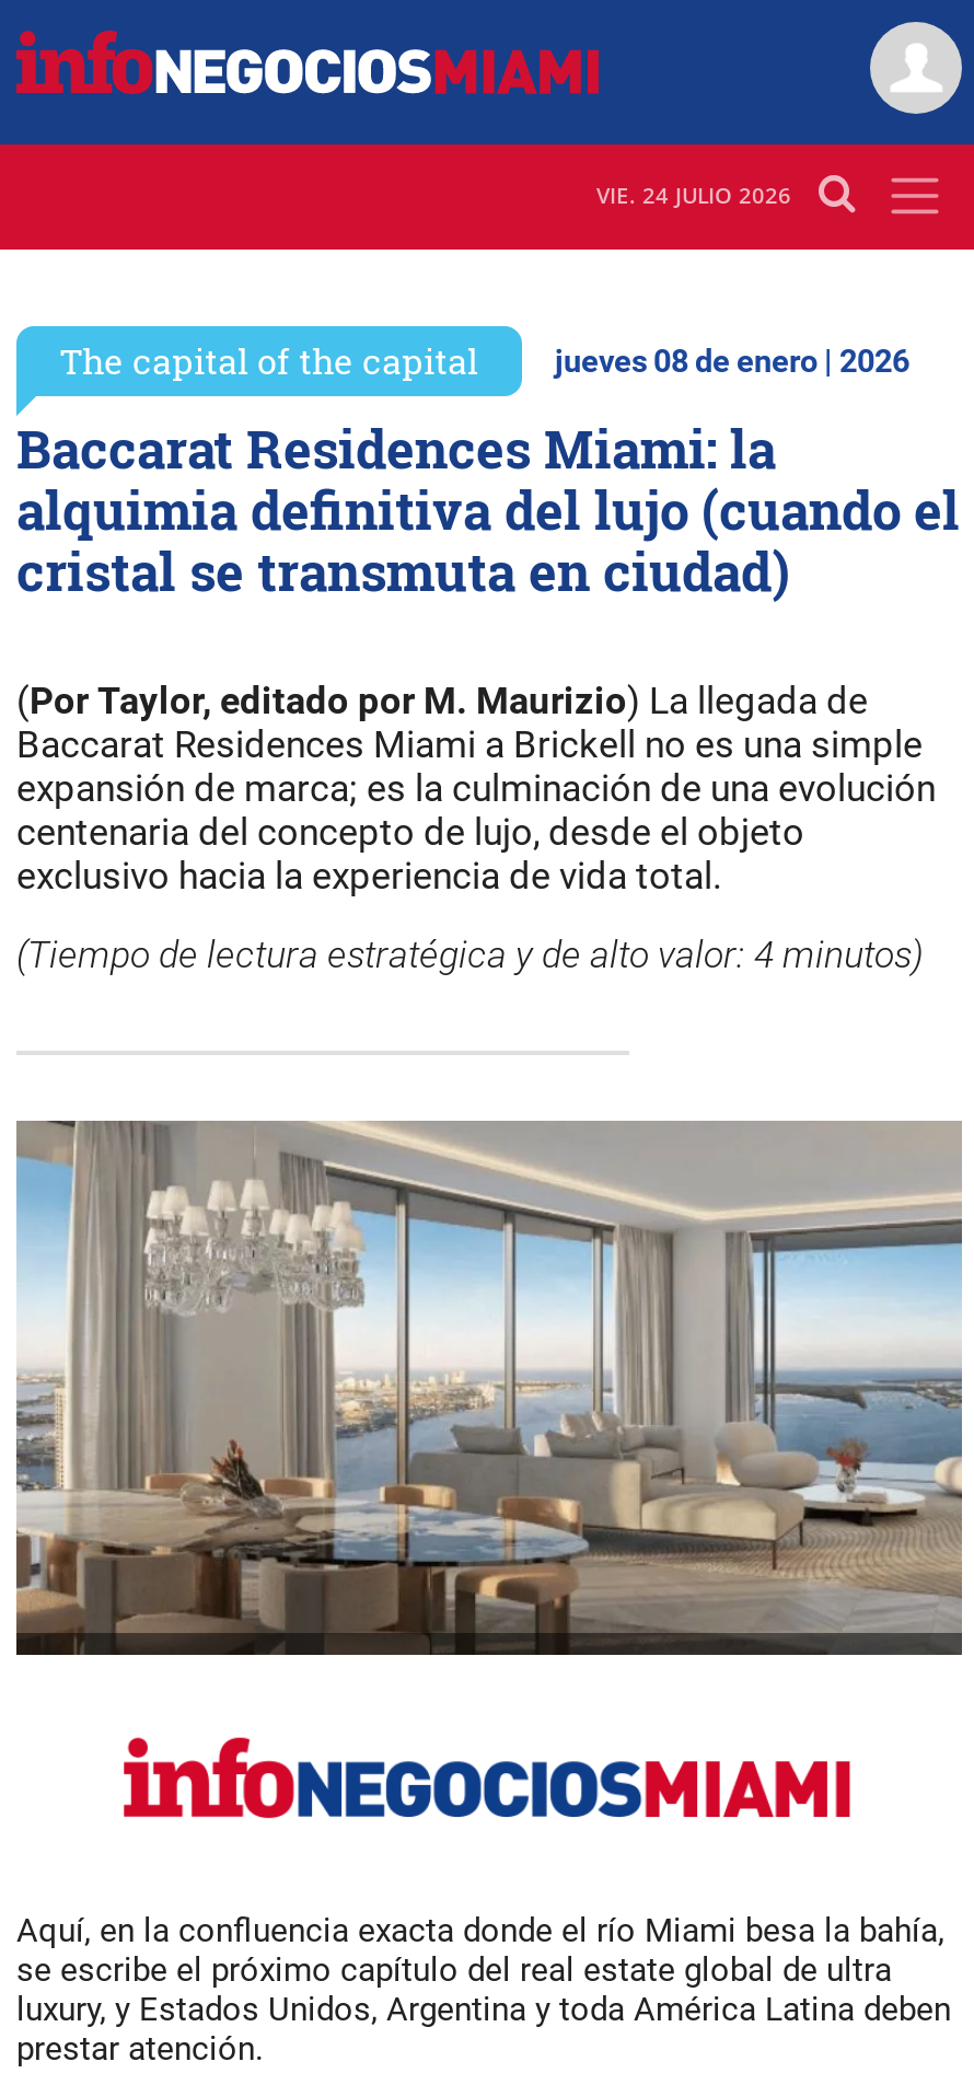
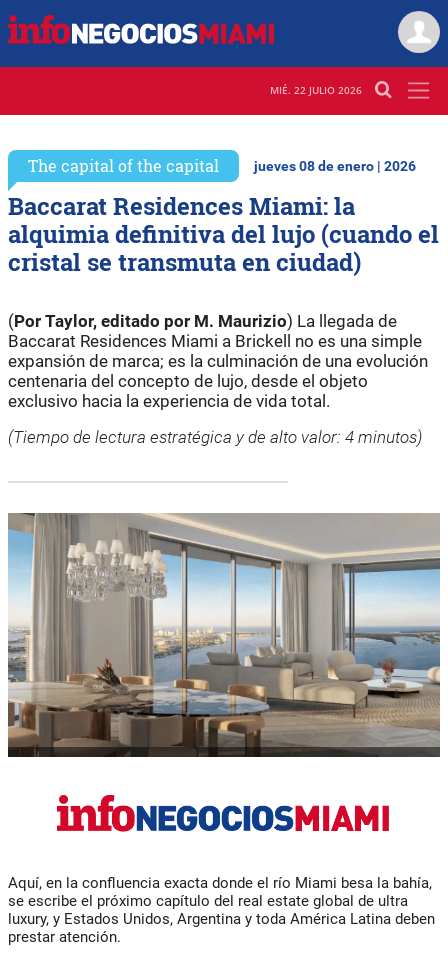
- VIE. 24 JULIO 2026
+ MIÉ. 22 JULIO 2026
